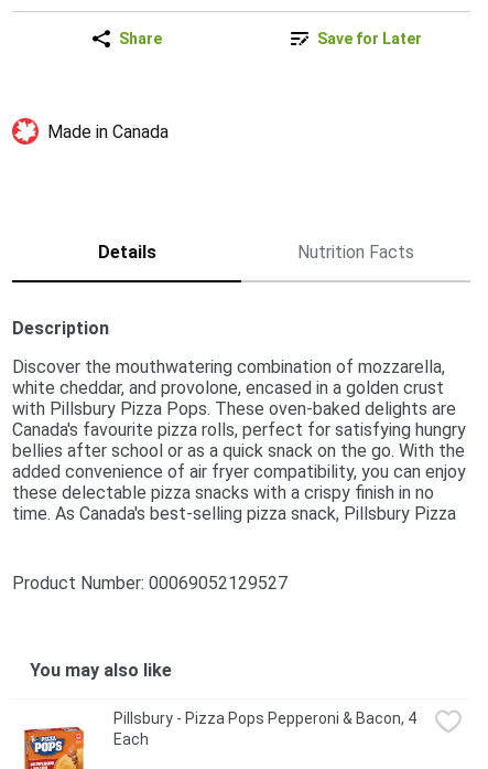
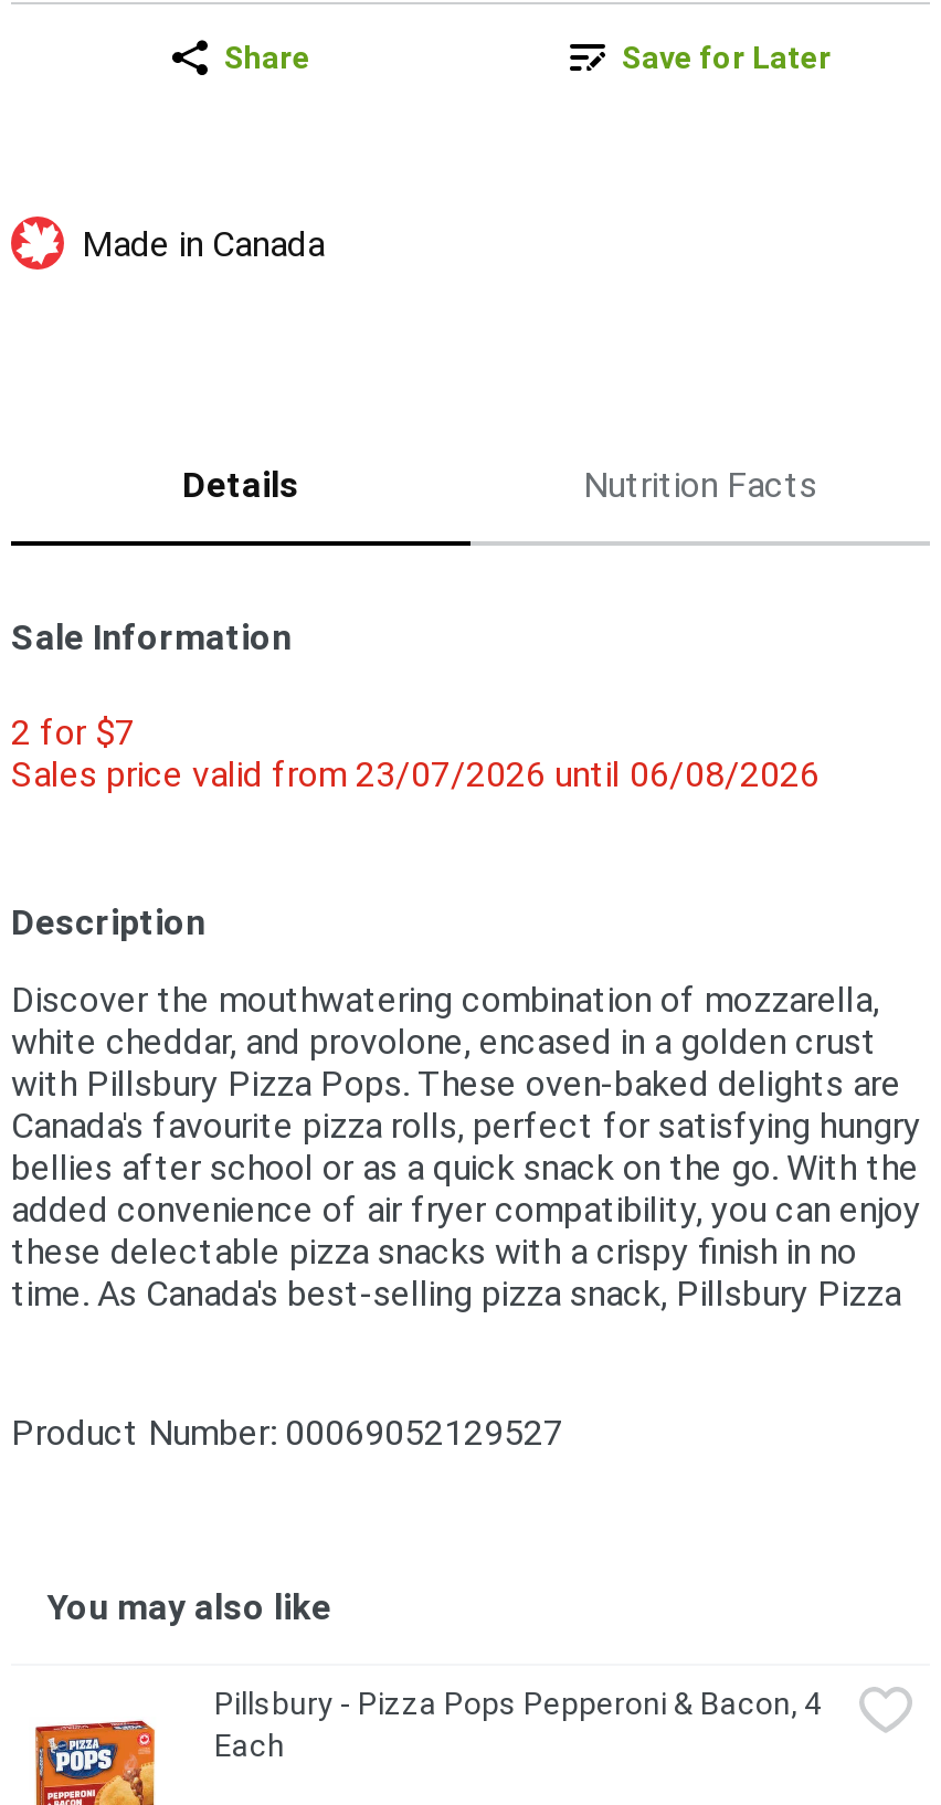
+ Sale Information
+ 2 for $7
+ Sales price valid from 23/07/2026 until 06/08/2026
